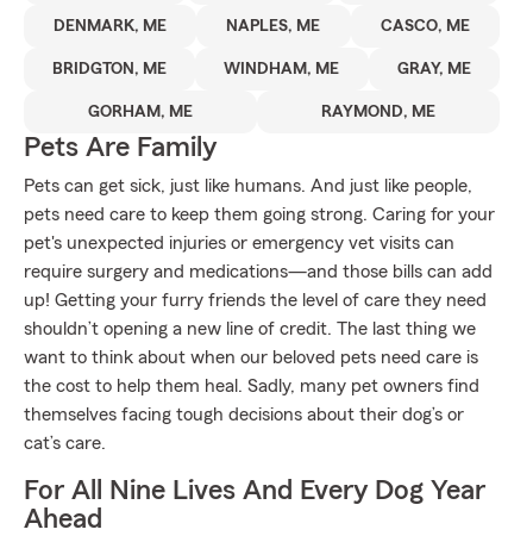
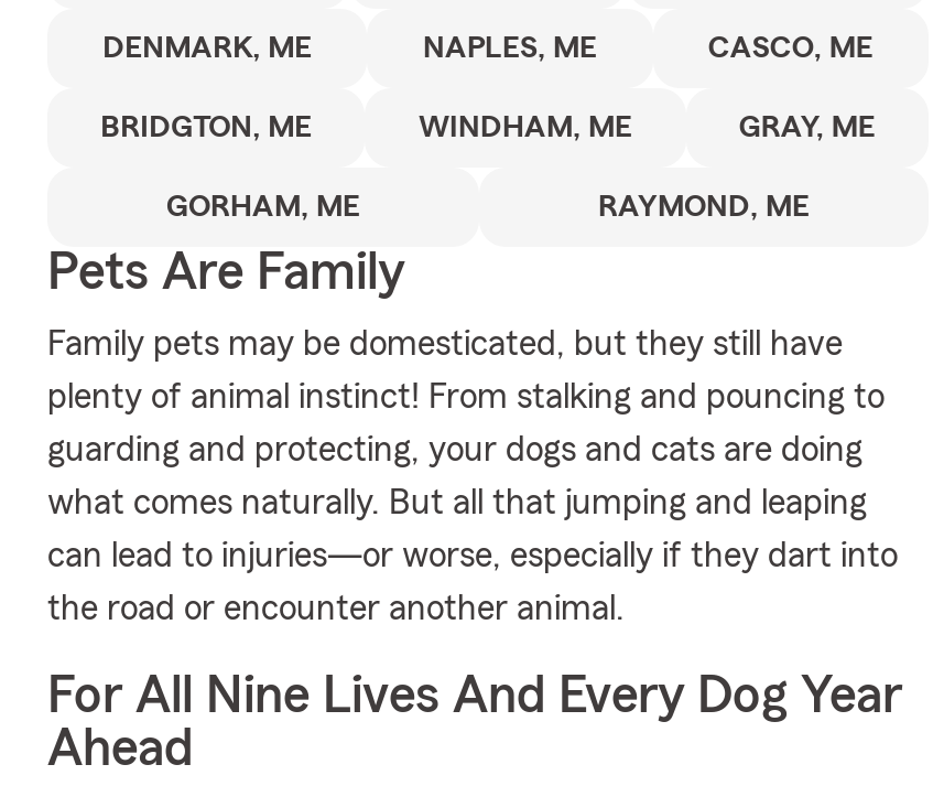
- Pets can get sick, just like humans. And just like people,
- pets need care to keep them going strong. Caring for your
- pet's unexpected injuries or emergency vet visits can
- require surgery and medications—and those bills can add
- up! Getting your furry friends the level of care they need
- shouldn’t opening a new line of credit. The last thing we
- want to think about when our beloved pets need care is
- the cost to help them heal. Sadly, many pet owners find
- themselves facing tough decisions about their dog’s or
- cat’s care.
+ Family pets may be domesticated, but they still have
+ plenty of animal instinct! From stalking and pouncing to
+ guarding and protecting, your dogs and cats are doing
+ what comes naturally. But all that jumping and leaping
+ can lead to injuries—or worse, especially if they dart into
+ the road or encounter another animal.
